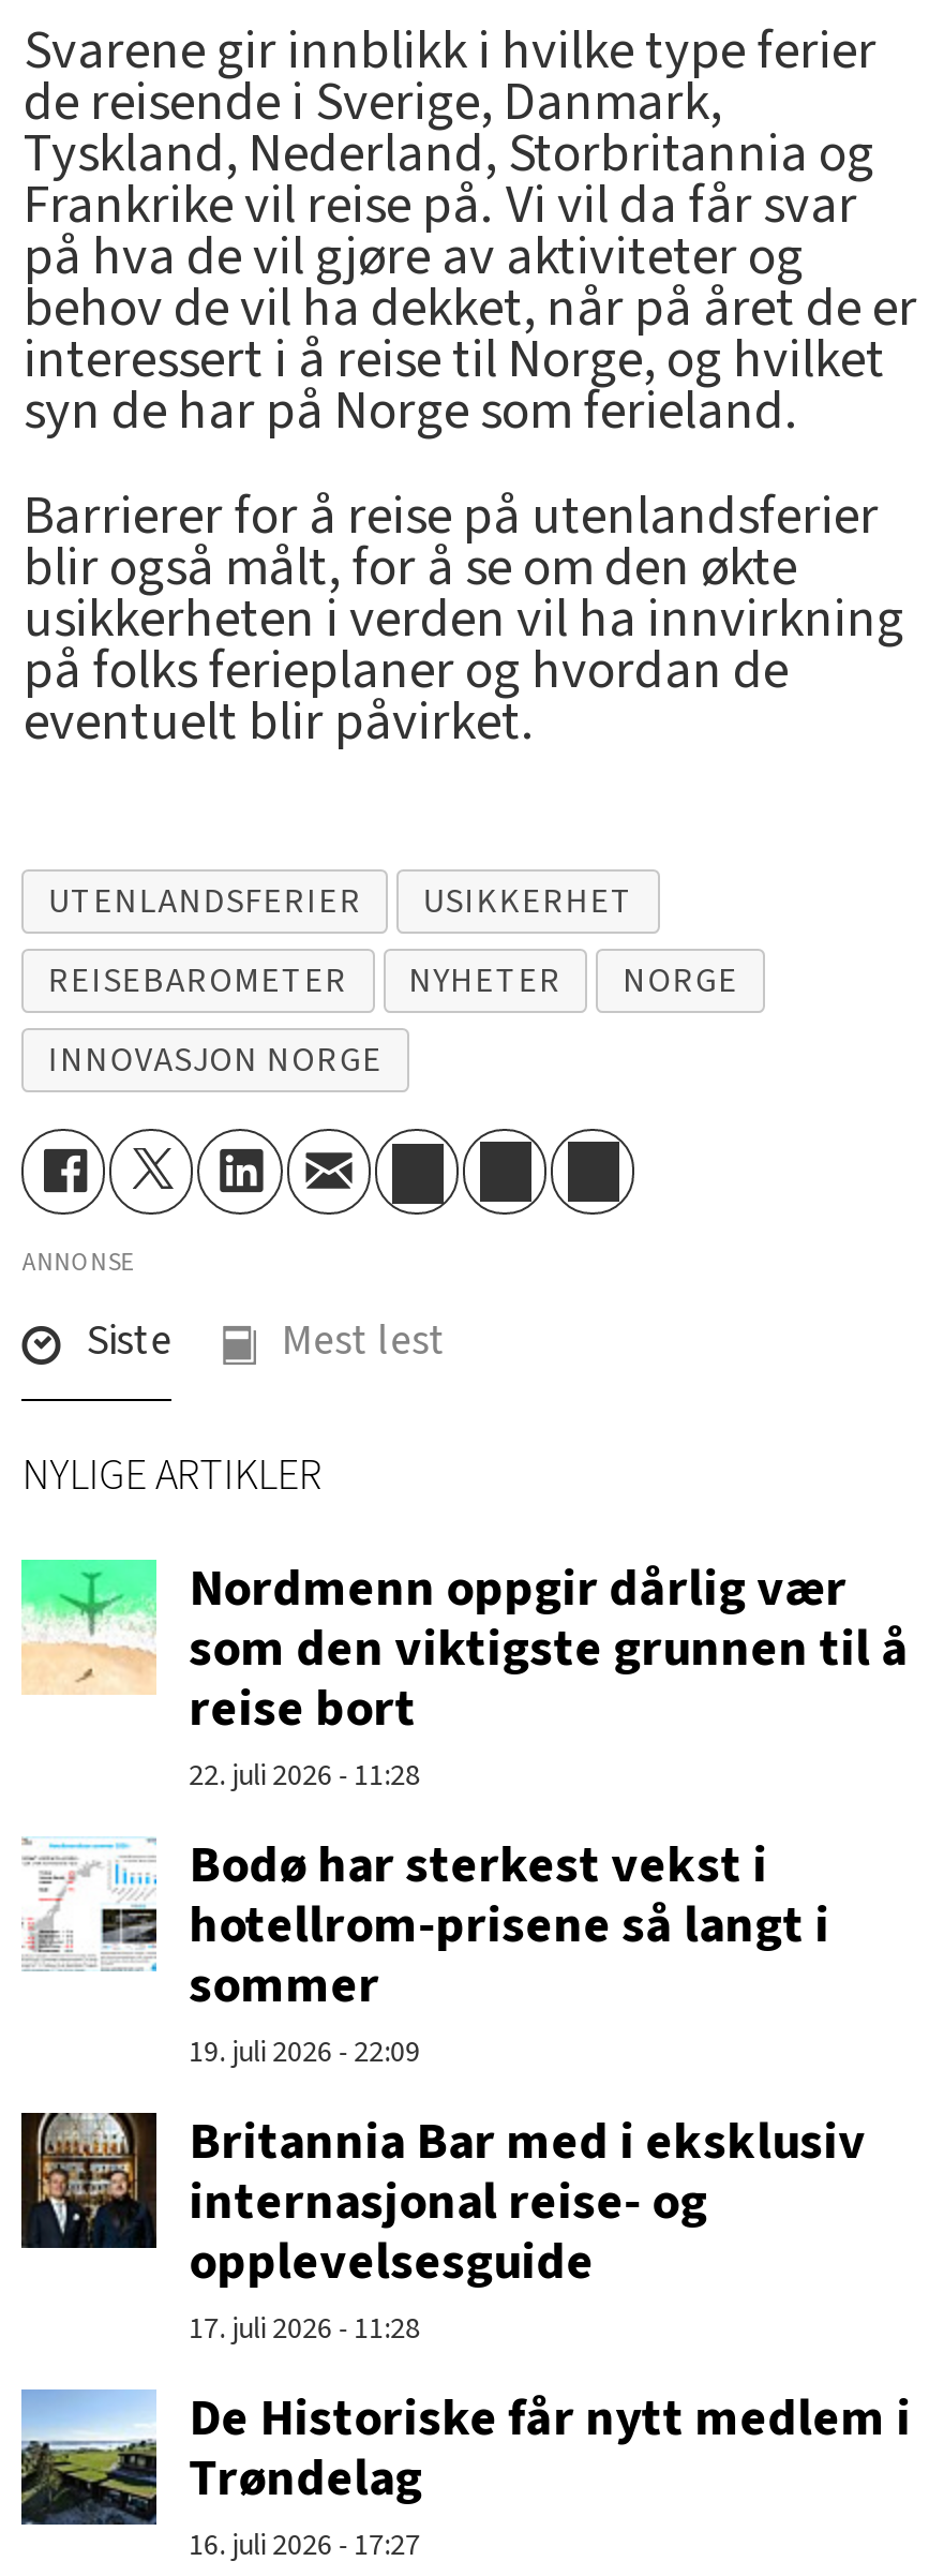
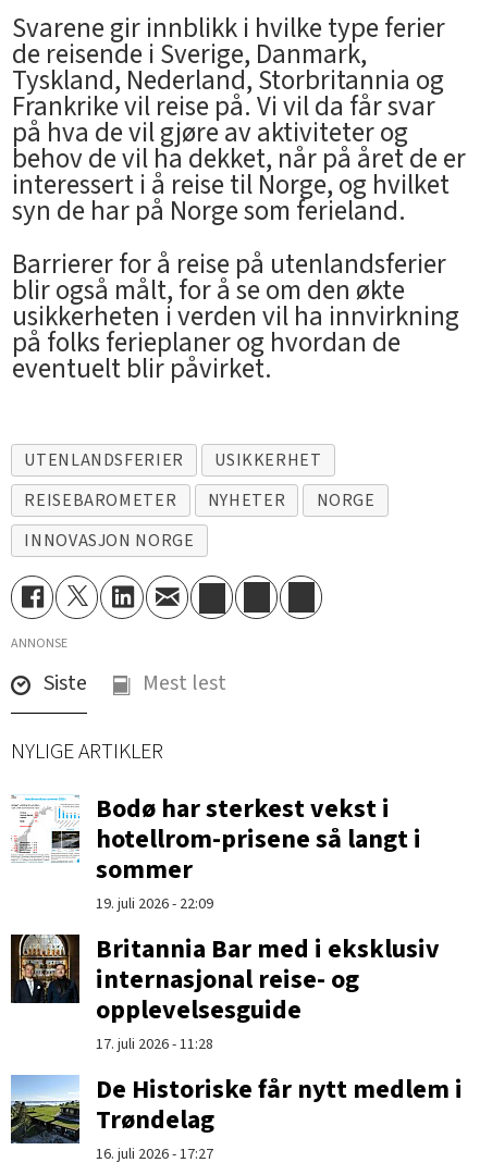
- [image]
- Nordmenn oppgir dårlig vær
- som den viktigste grunnen til å
- reise bort
- 22. juli 2026 - 11:28
